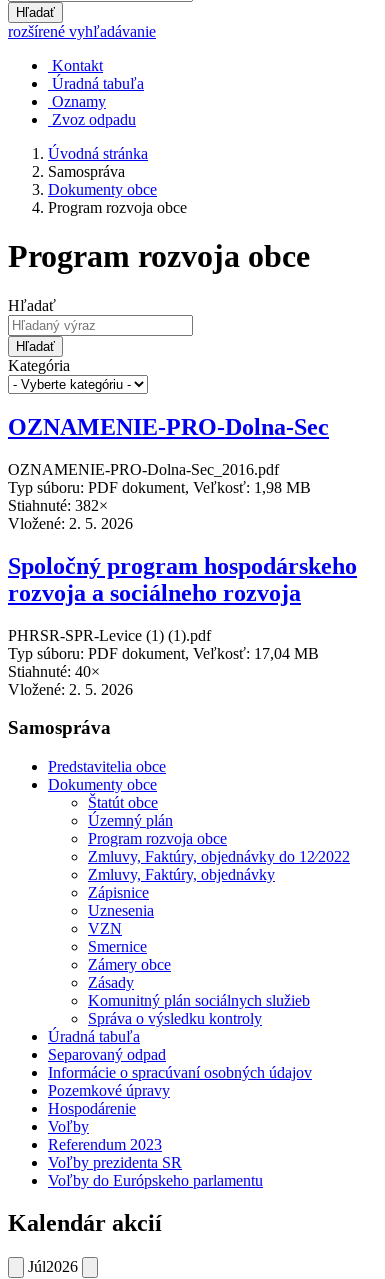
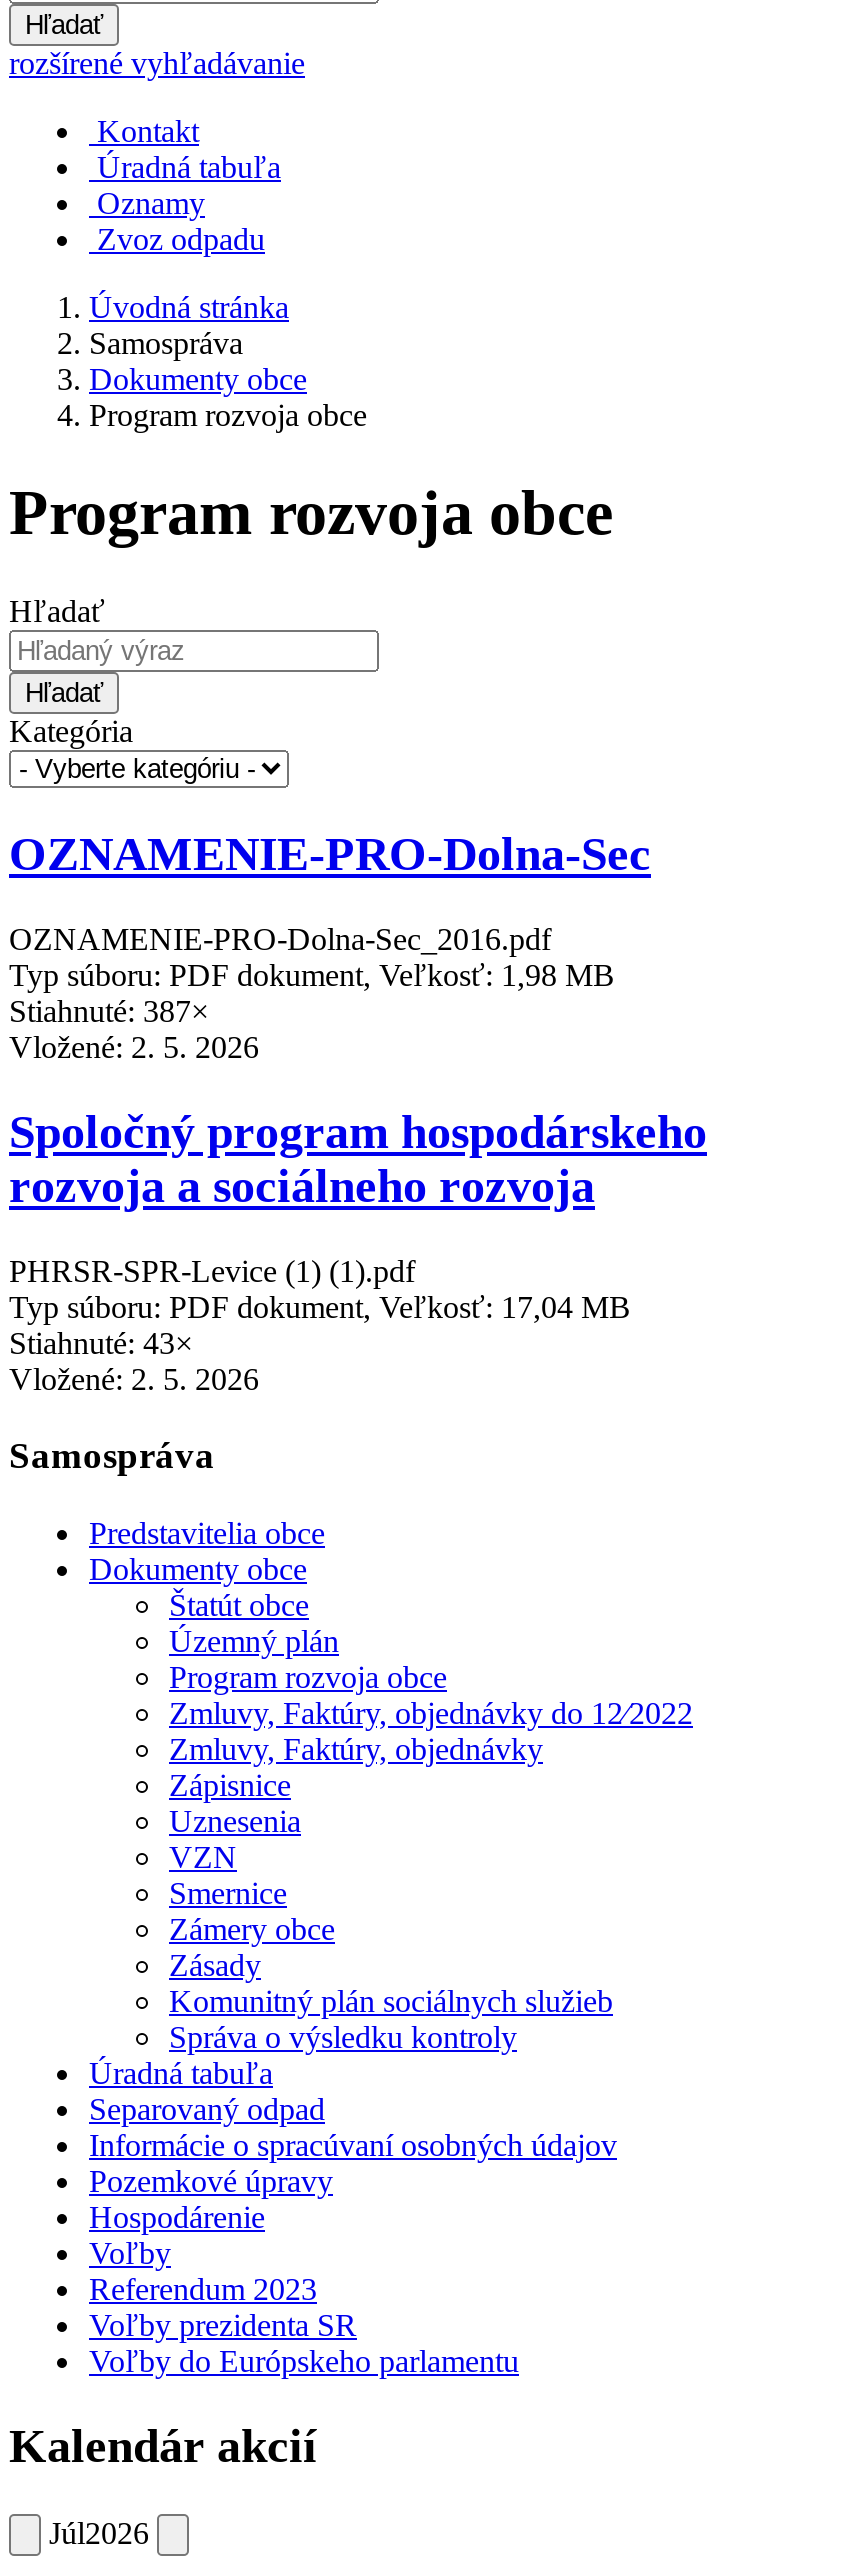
- Stiahnuté: 382×
+ Stiahnuté: 387×

- Stiahnuté: 40×
+ Stiahnuté: 43×
